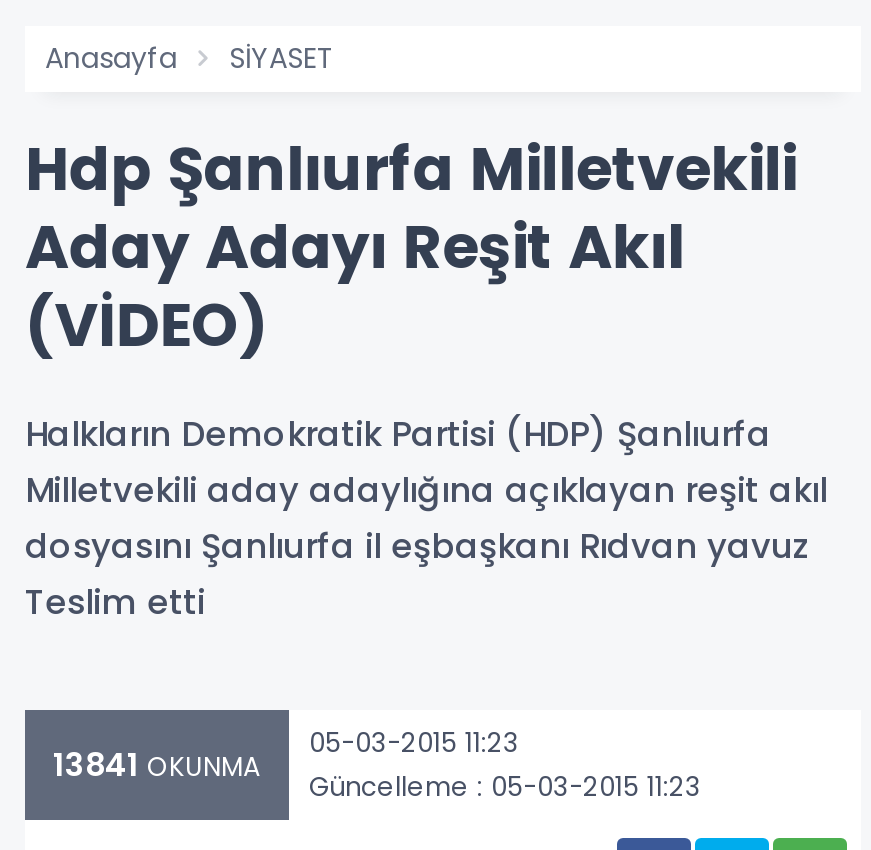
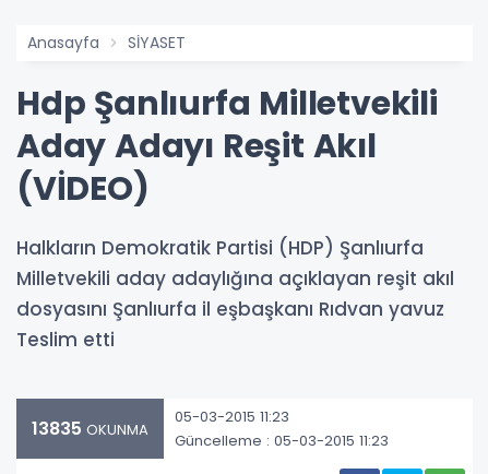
- 13841 OKUNMA 05-03-2015 11:23 Güncelleme : 05-03-2015 11:23
+ 13835 OKUNMA 05-03-2015 11:23 Güncelleme : 05-03-2015 11:23
